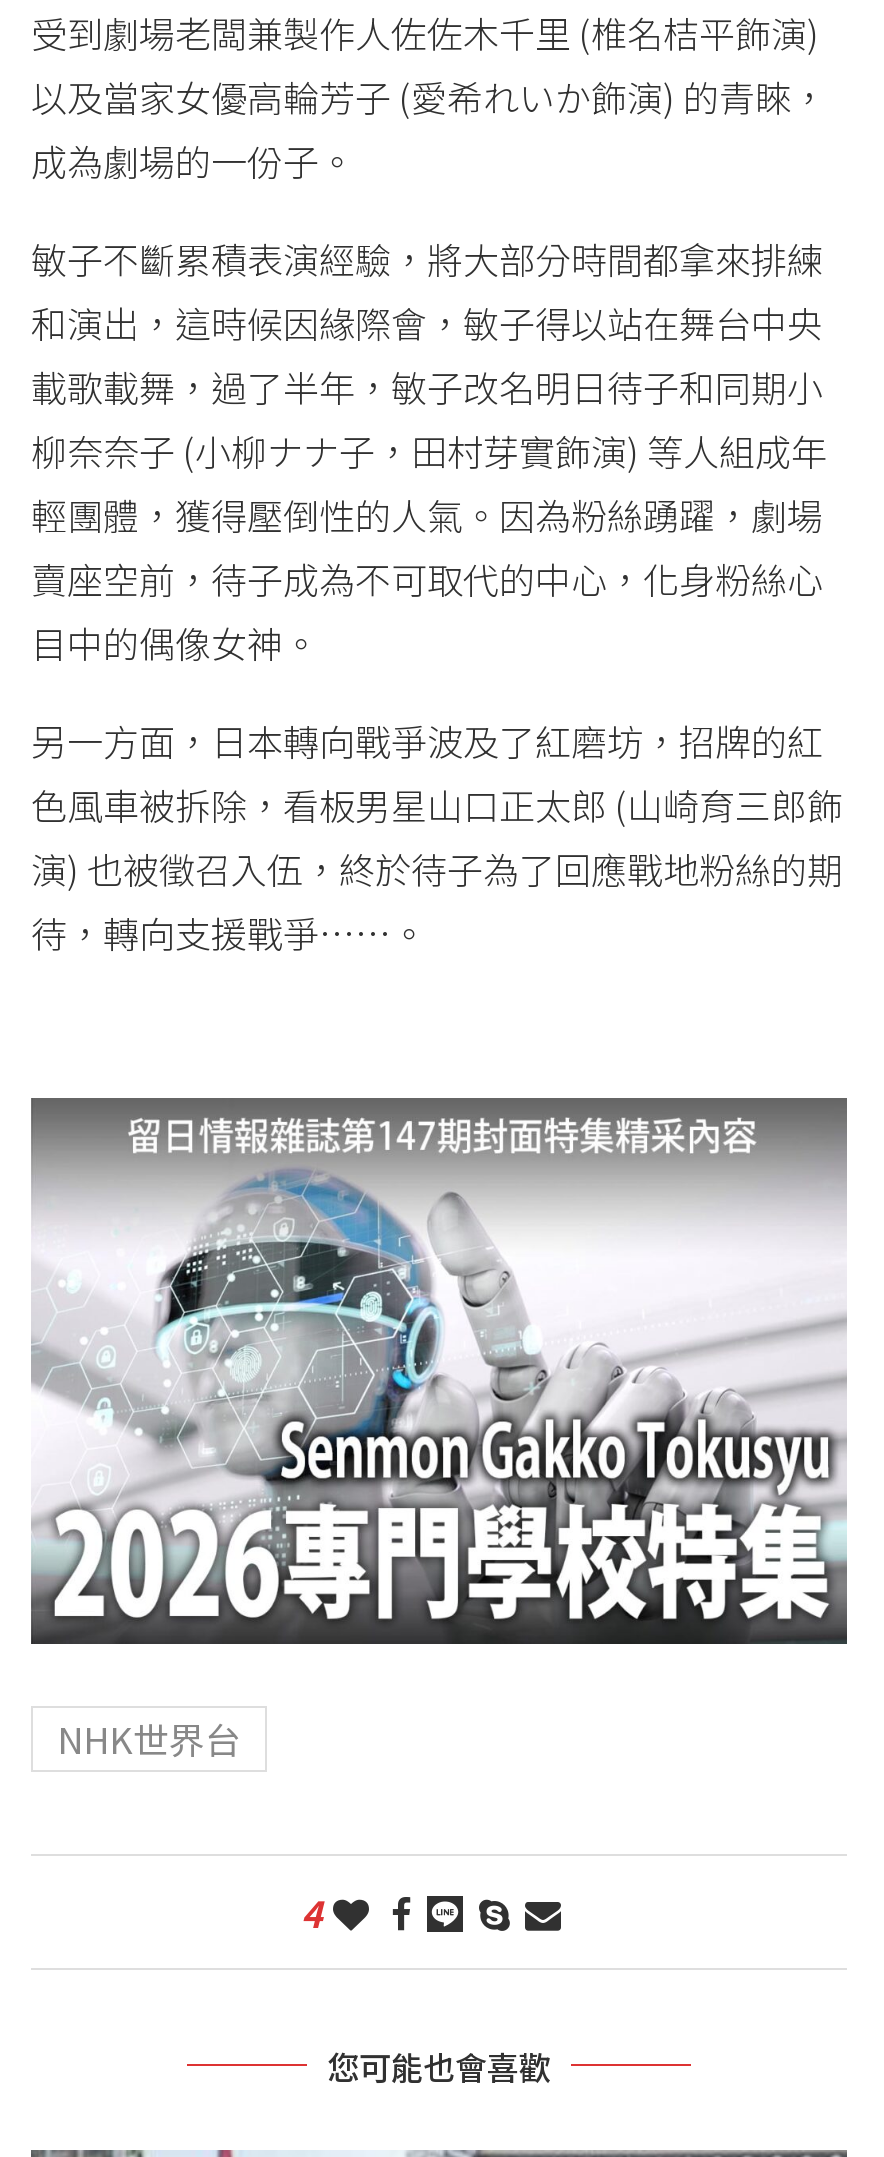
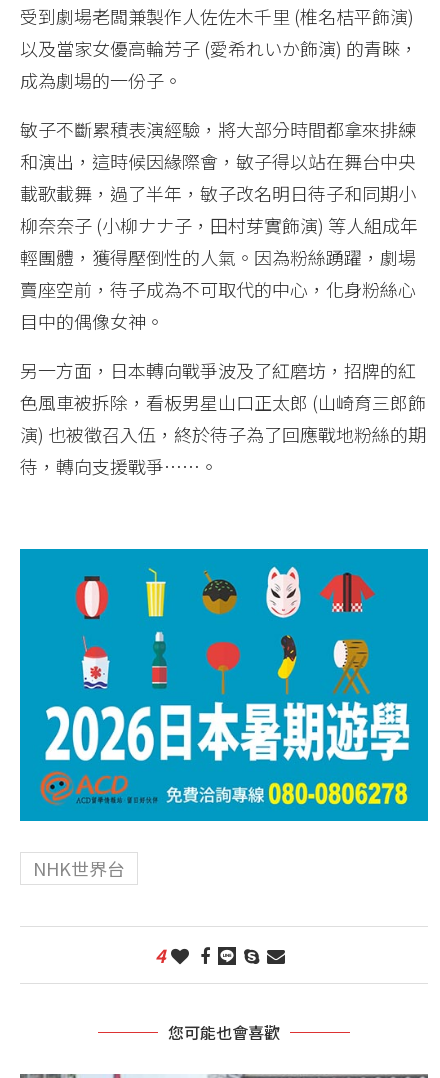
- [image]
+ [image]
